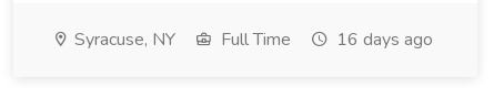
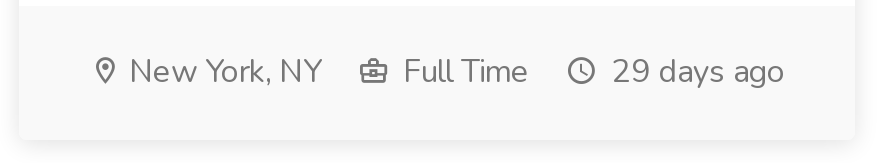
- Syracuse, NY
+ New York, NY

- 16 days ago
+ 29 days ago
